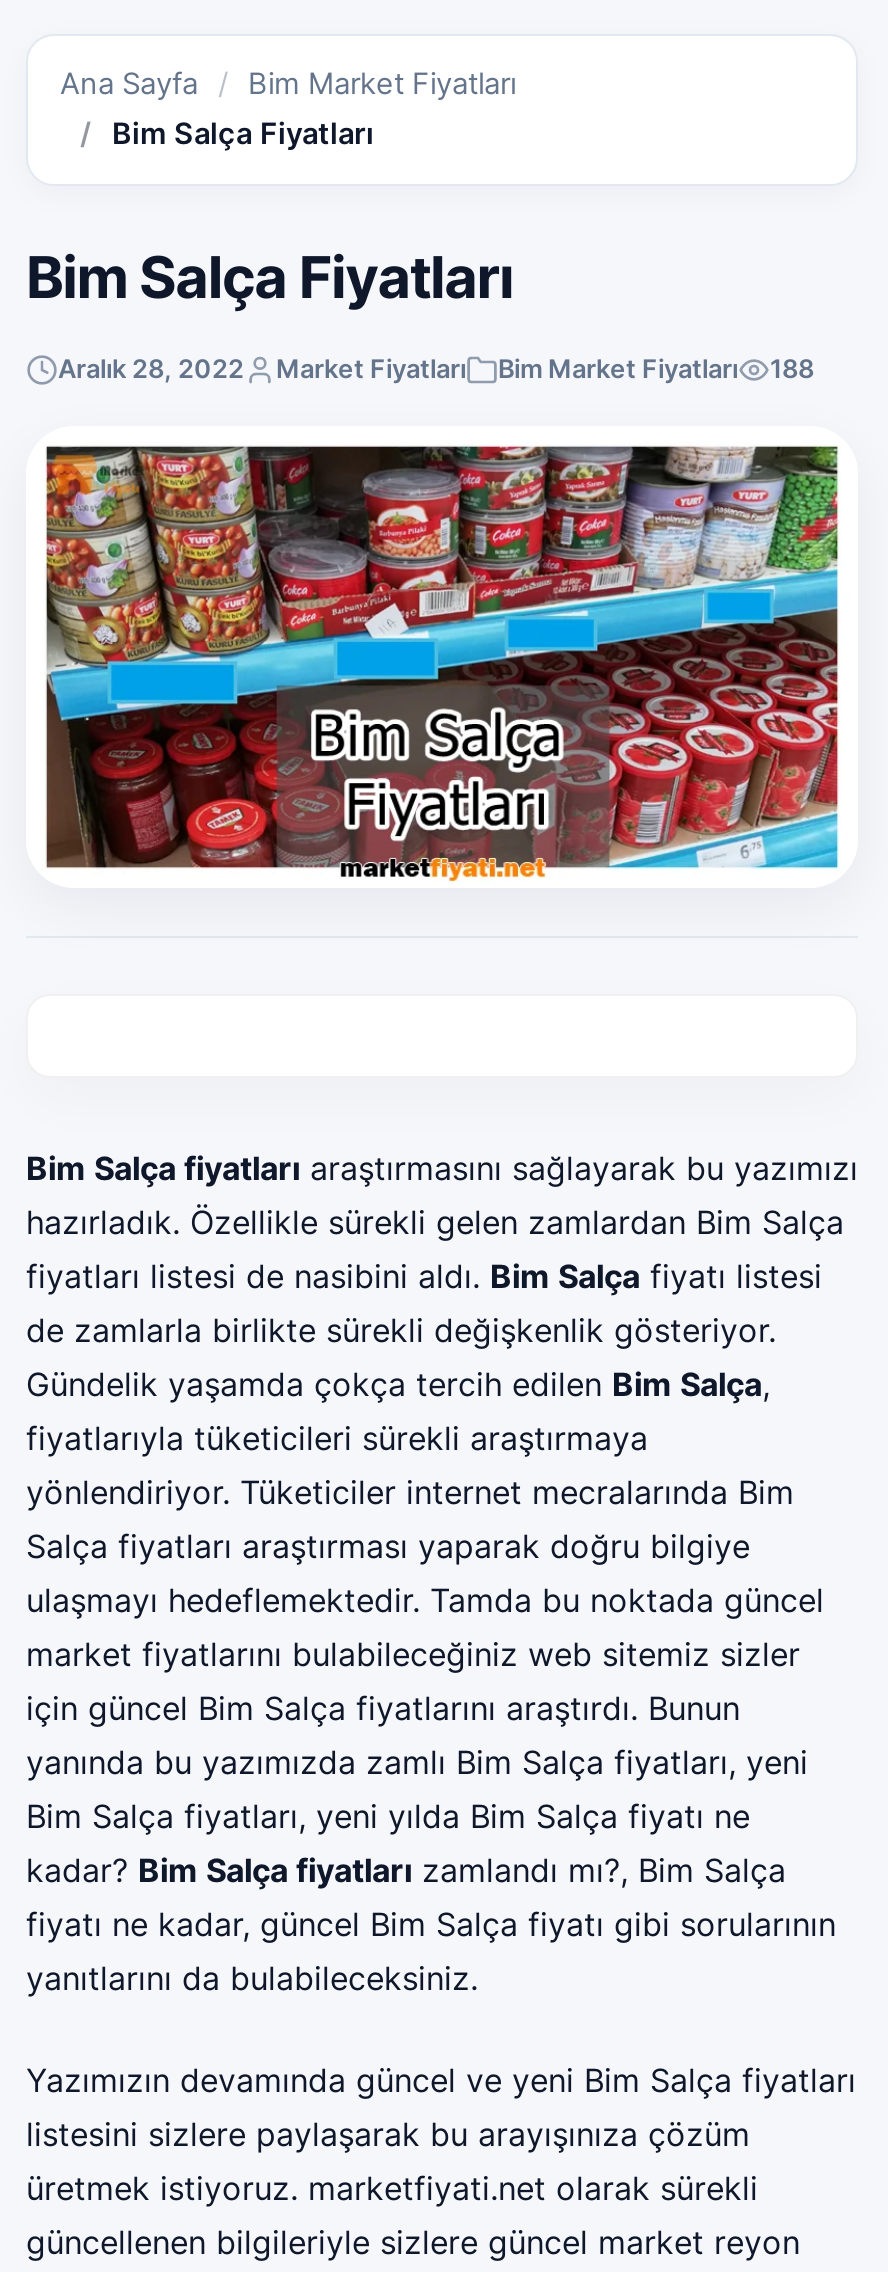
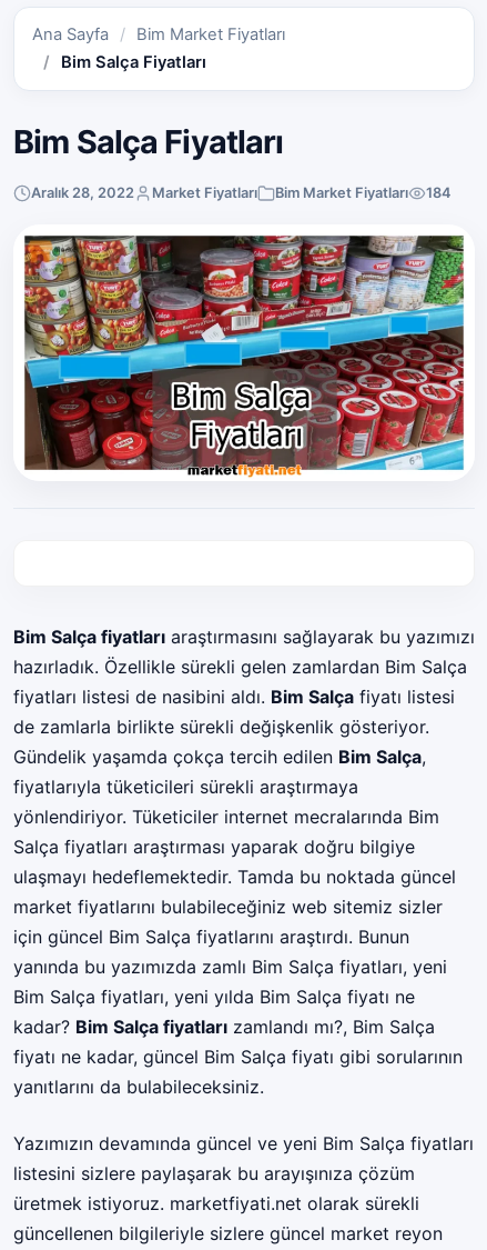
- Aralık 28, 2022 Market Fiyatları Bim Market Fiyatları 188
+ Aralık 28, 2022 Market Fiyatları Bim Market Fiyatları 184
